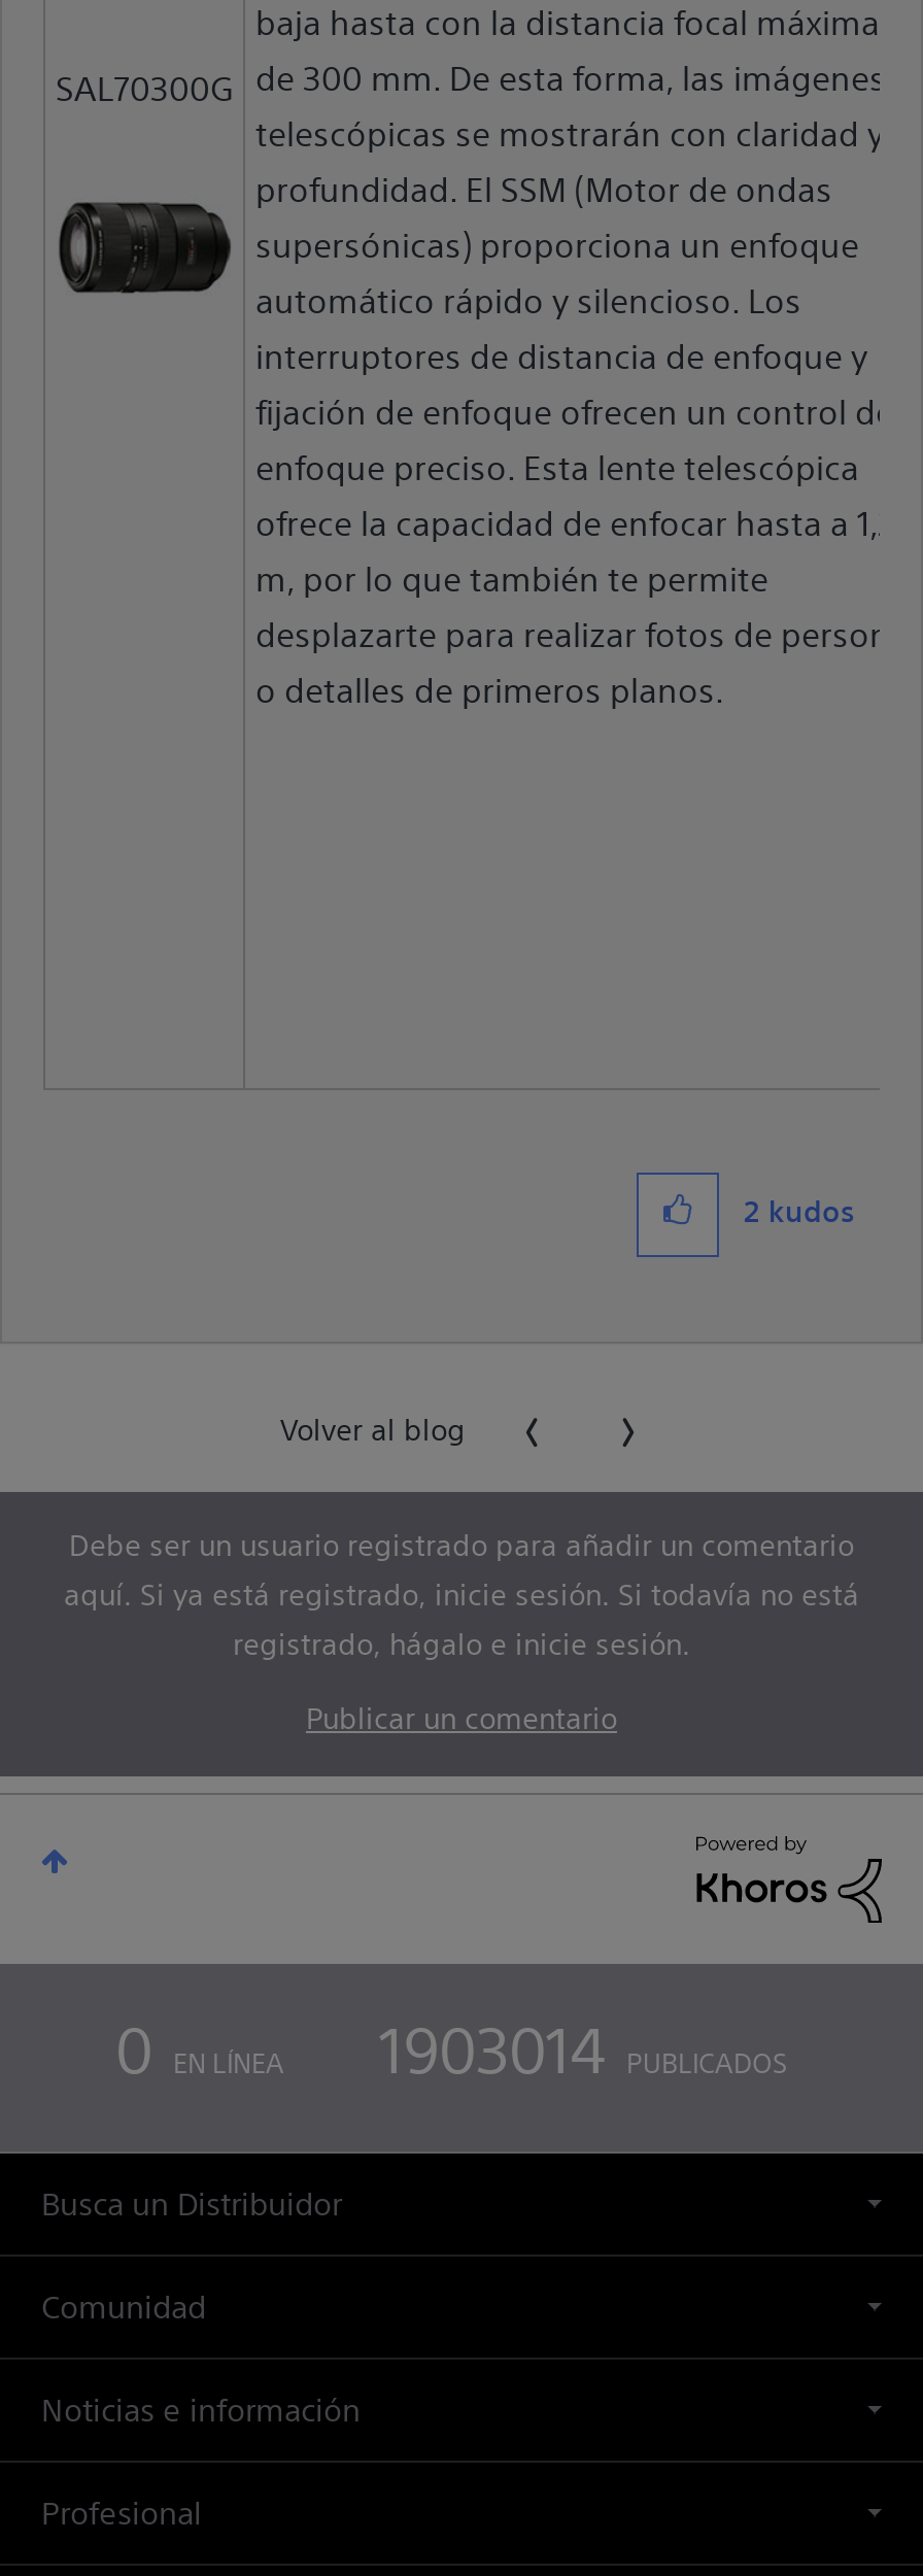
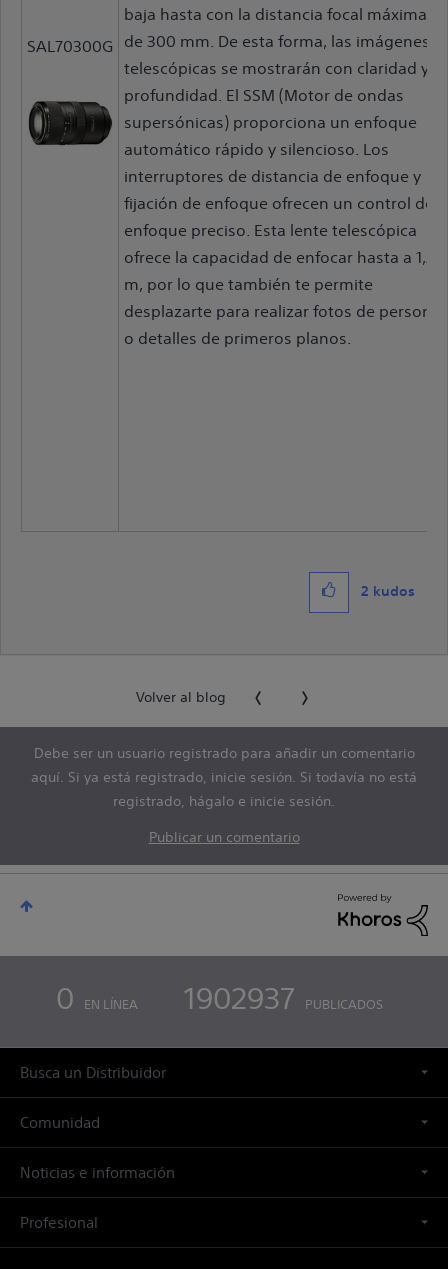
- 1903014 PUBLICADOS
+ 1902937 PUBLICADOS
